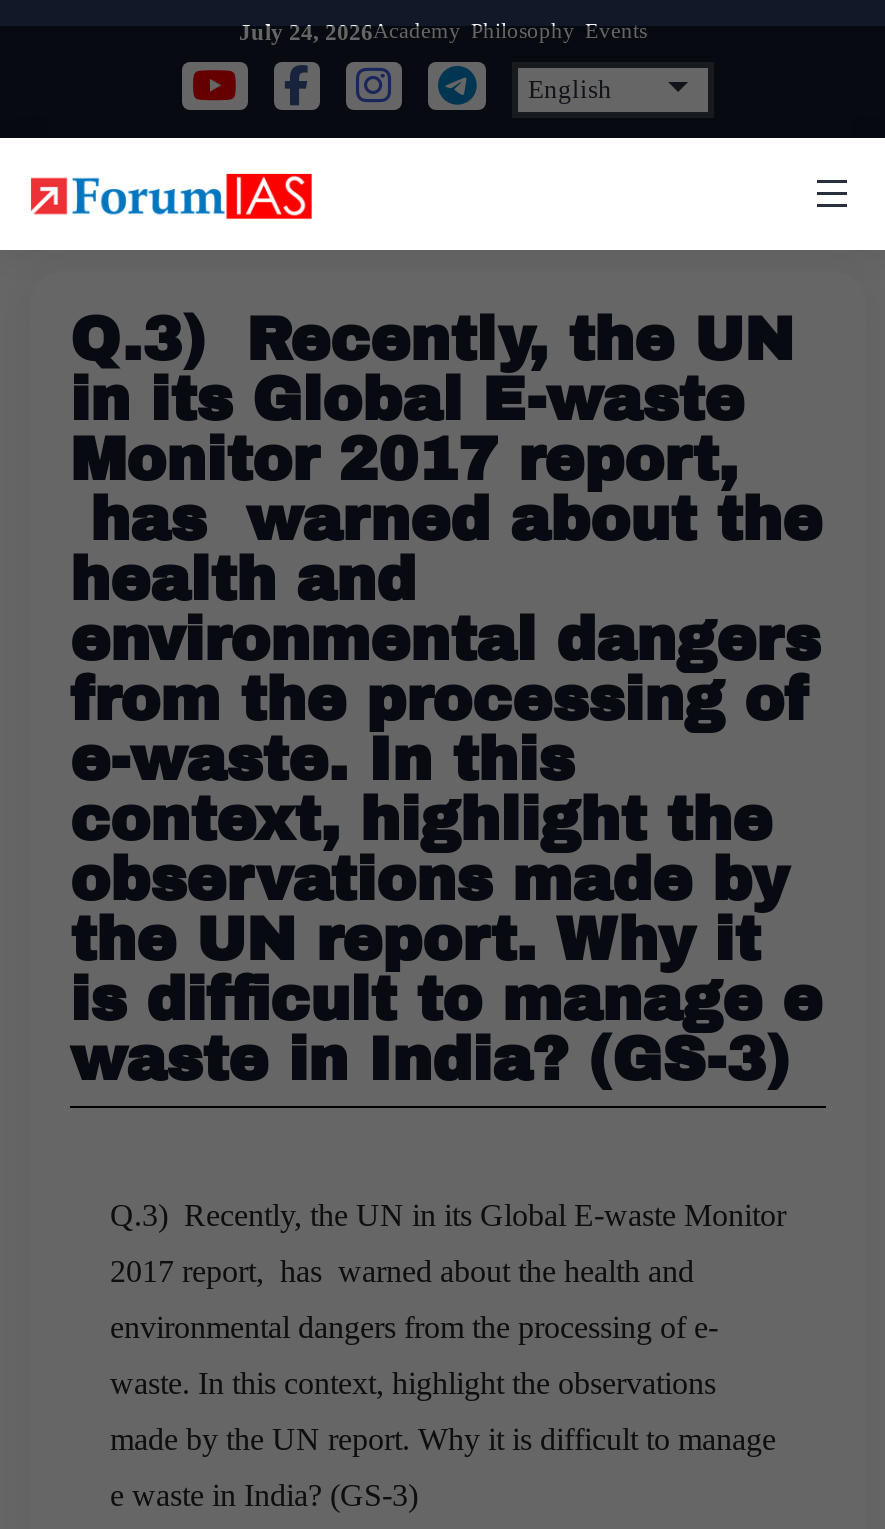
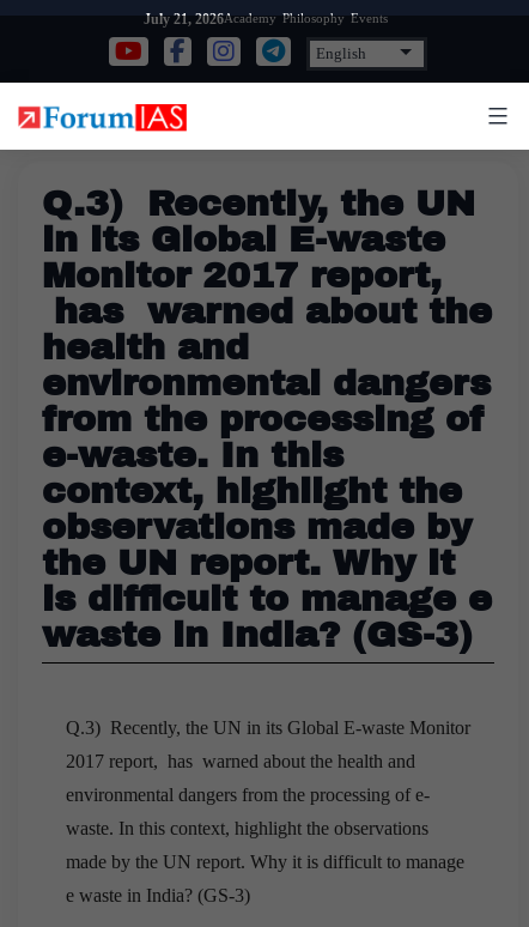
- July 24, 2026Academy Philosophy Events
+ July 21, 2026Academy Philosophy Events
